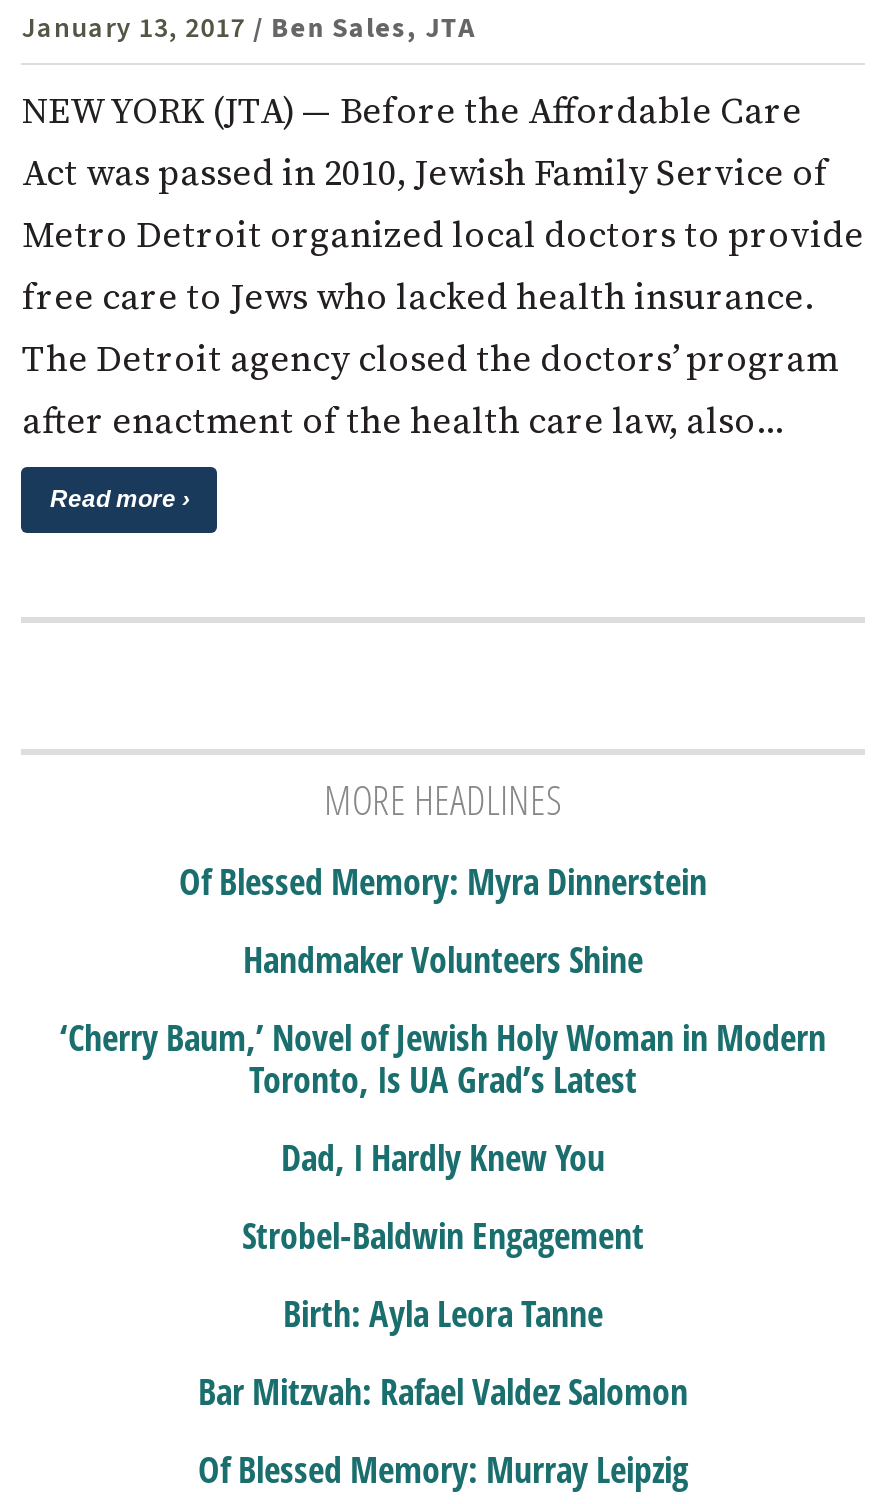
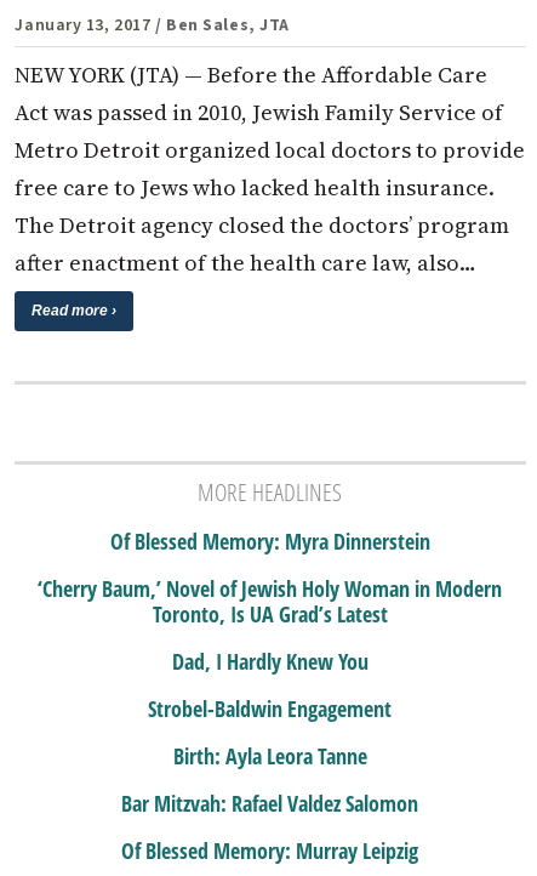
- Handmaker Volunteers Shine
